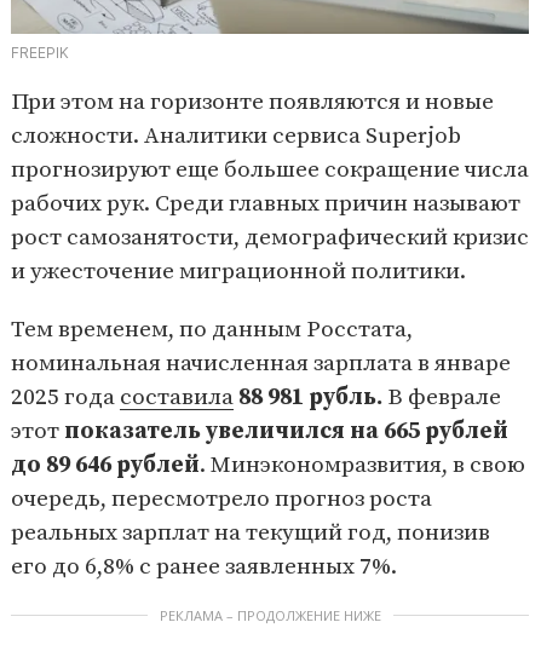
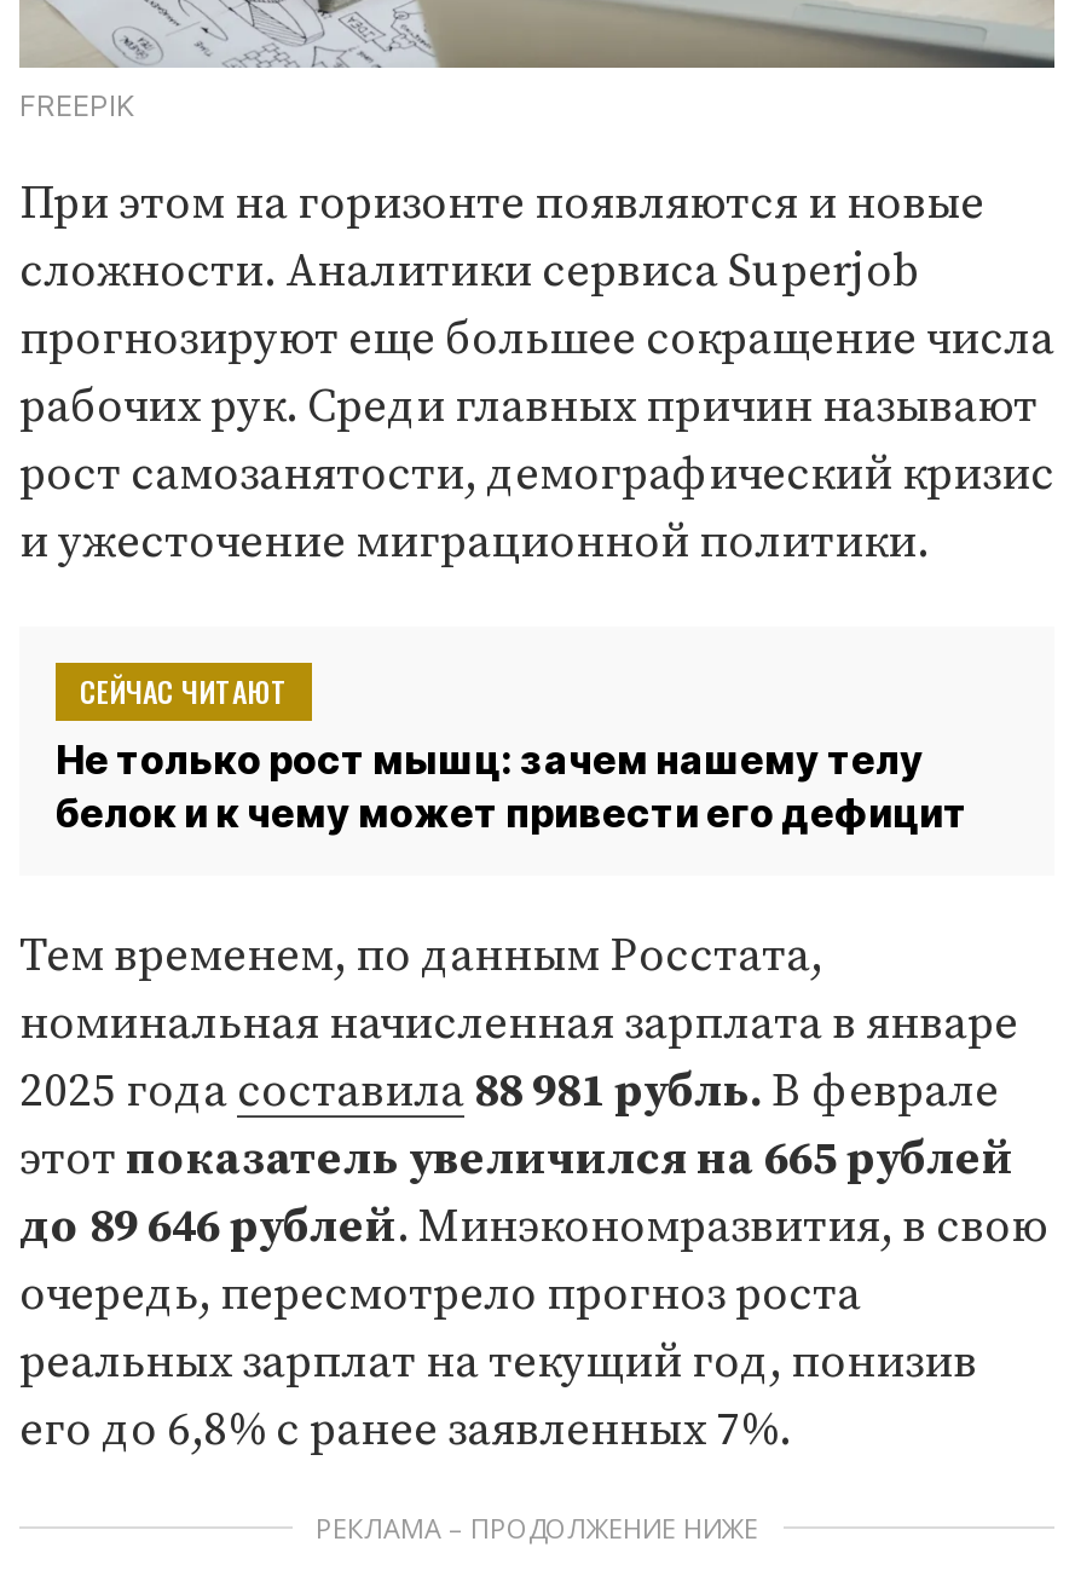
+ СЕЙЧАС ЧИТАЮТ
+ Не только рост мышц: зачем нашему телу
+ белок и к чему может привести его дефицит
